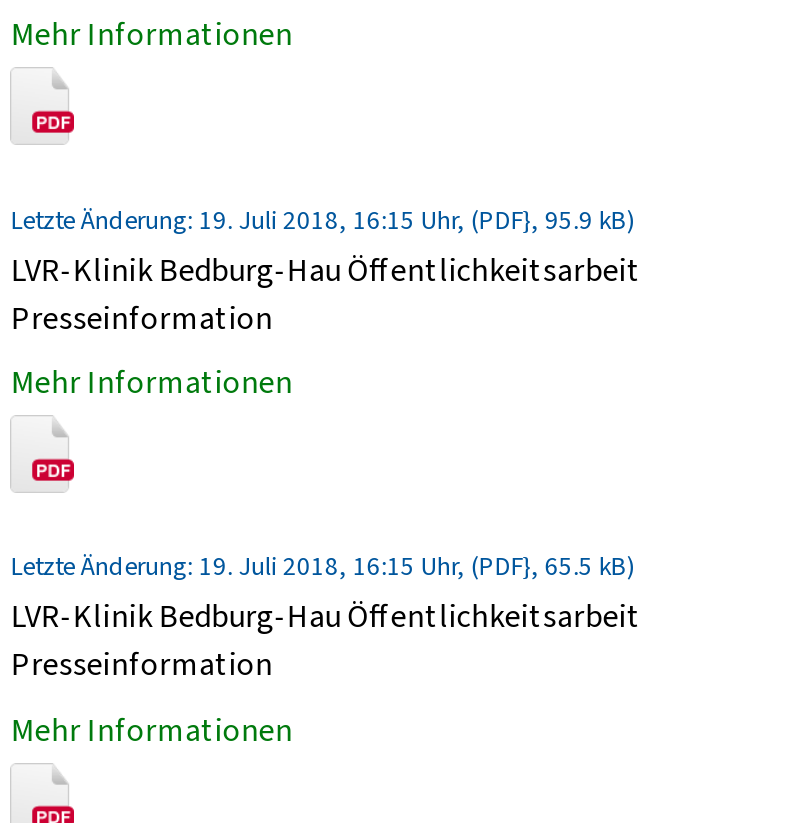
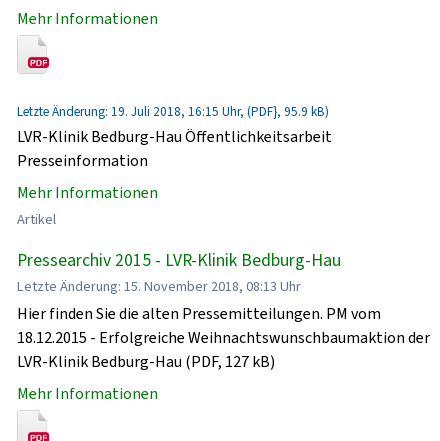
- Letzte Änderung: 19. Juli 2018, 16:15 Uhr, (PDF}, 65.5 kB)
- LVR-Klinik Bedburg-Hau Öffentlichkeitsarbeit
- Presseinformation
+ Artikel
+ Pressearchiv 2015 - LVR-Klinik Bedburg-Hau
+ Letzte Änderung: 15. November 2018, 08:13 Uhr
+ Hier finden Sie die alten Pressemitteilungen. PM vom
+ 18.12.2015 - Erfolgreiche Weihnachtswunschbaumaktion der
+ LVR-Klinik Bedburg-Hau (PDF, 127 kB)
